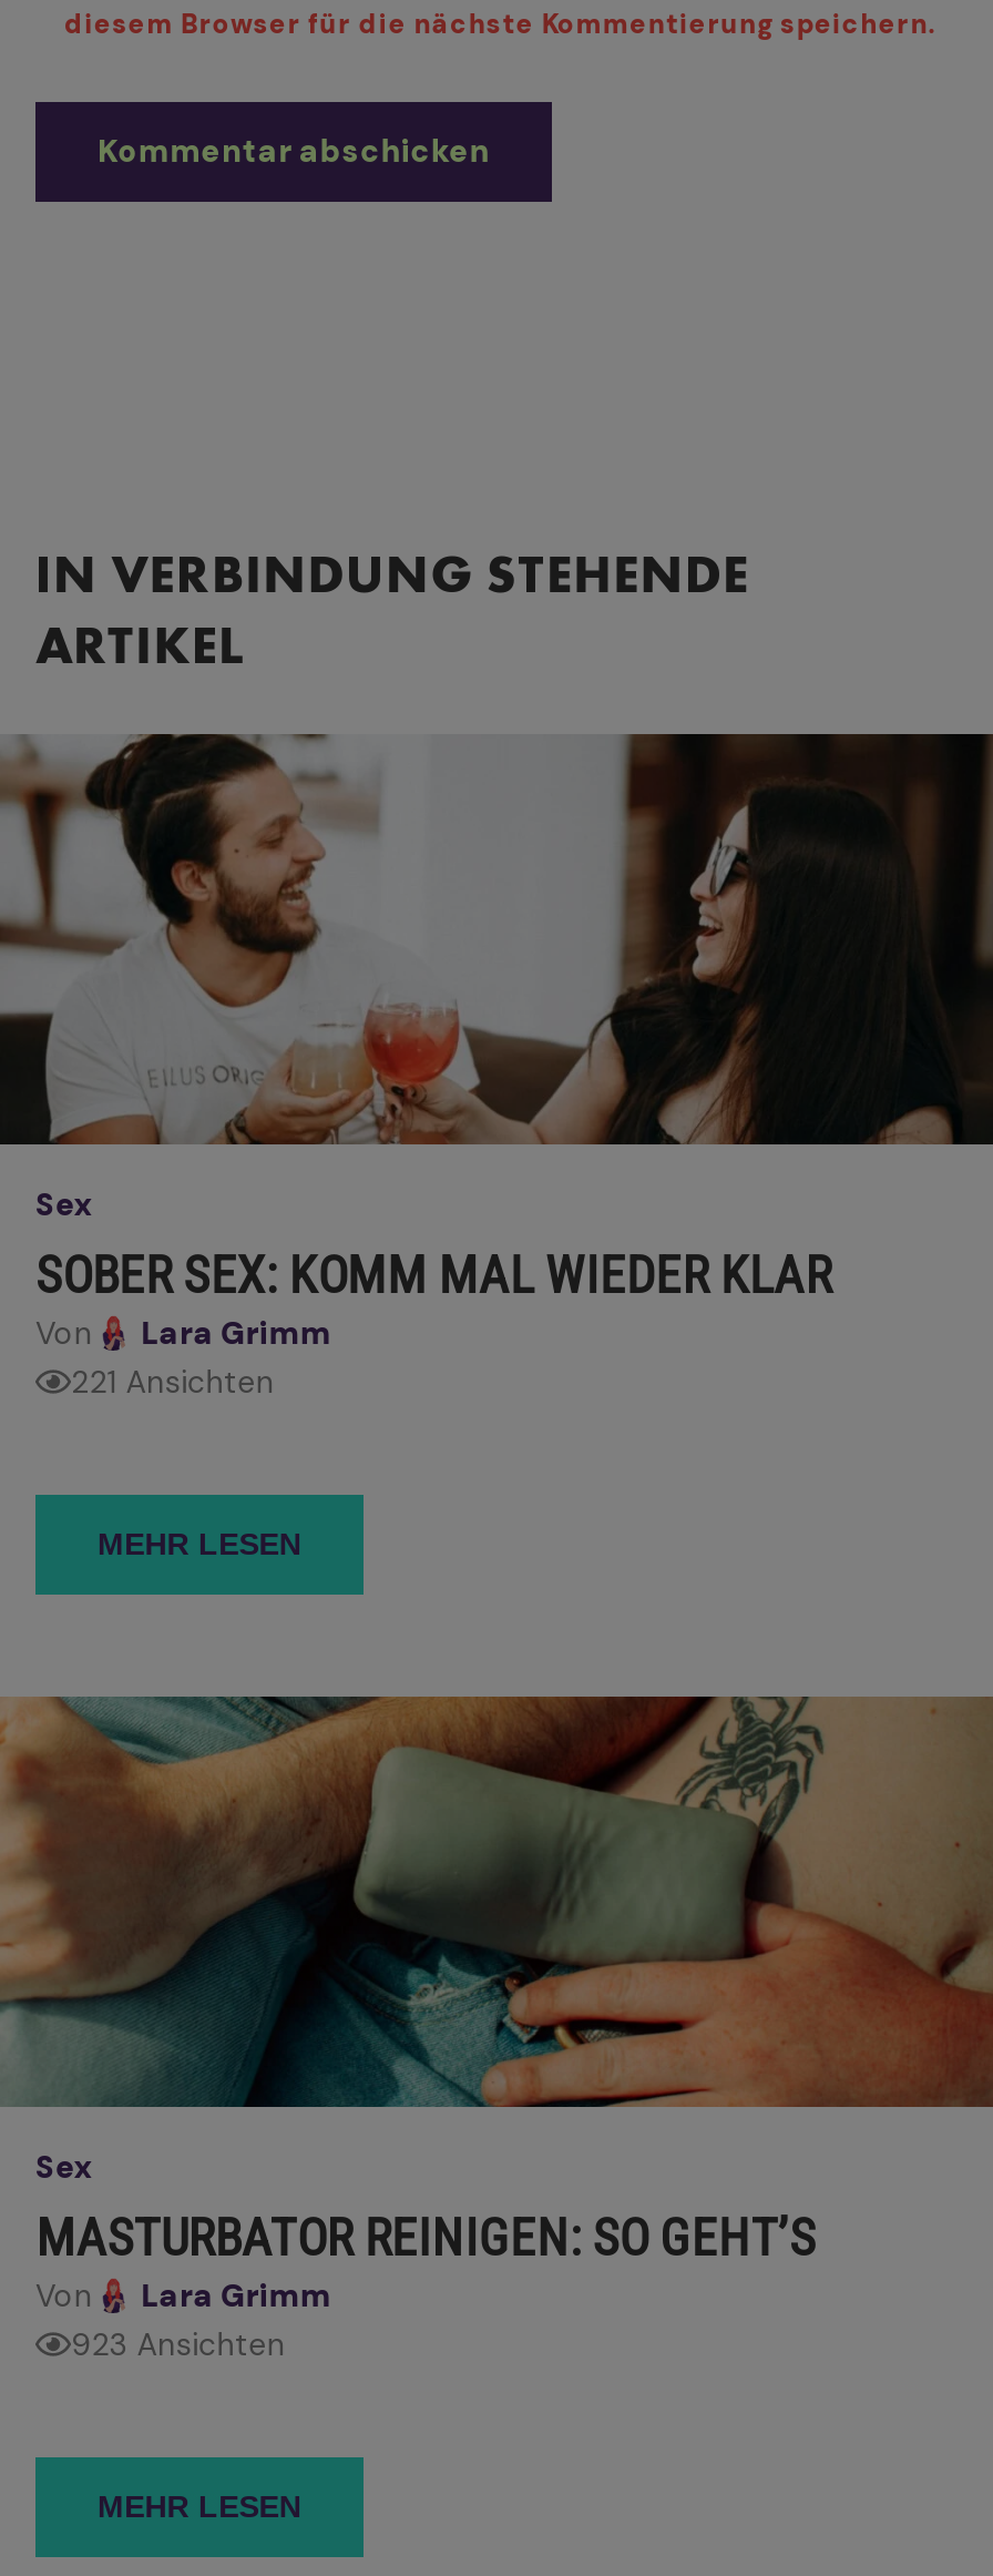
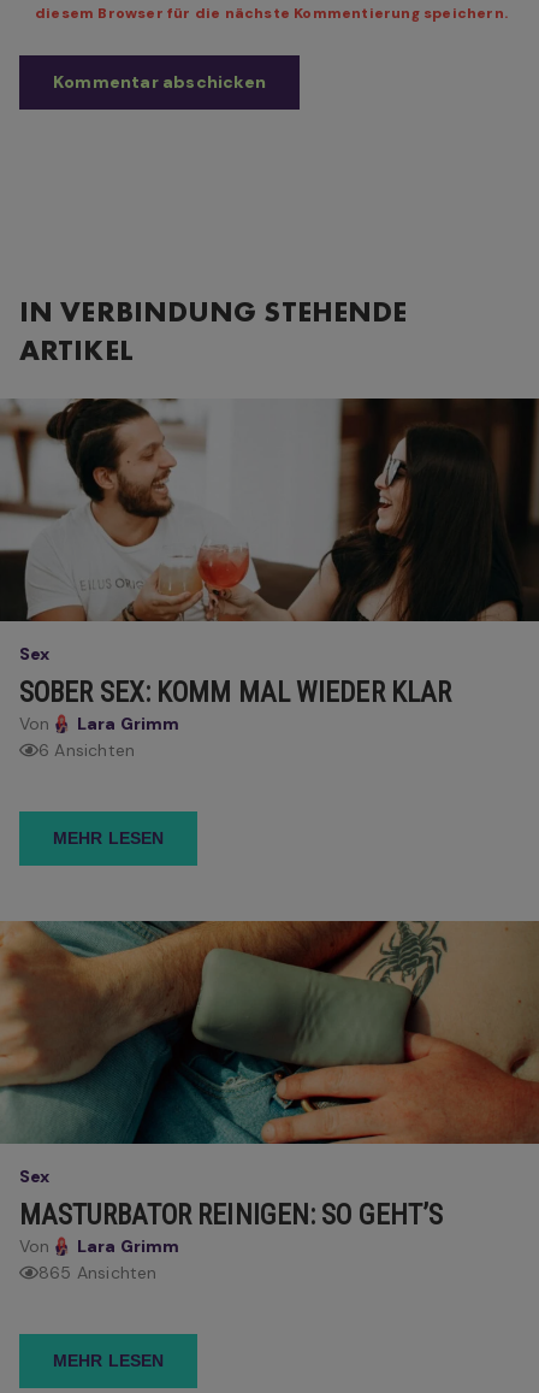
- 221 Ansichten
+ 6 Ansichten

- 923 Ansichten
+ 865 Ansichten
